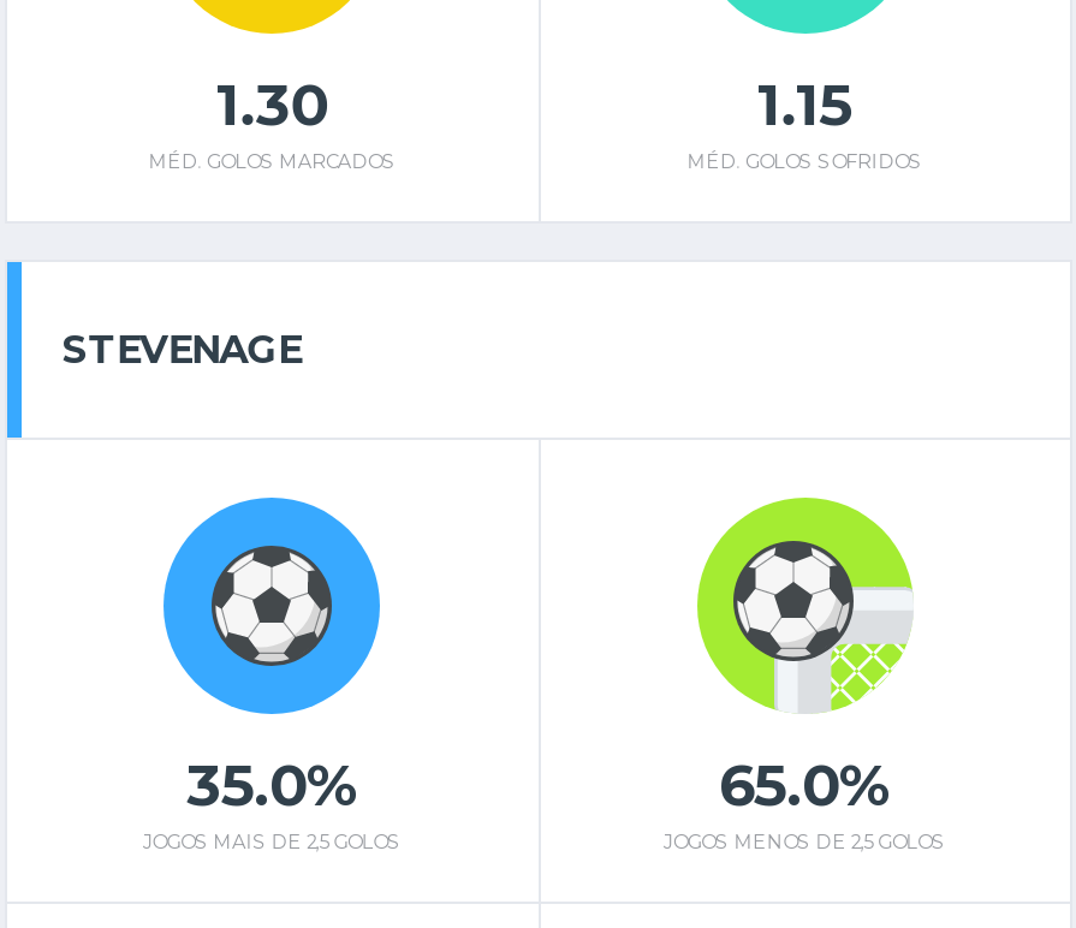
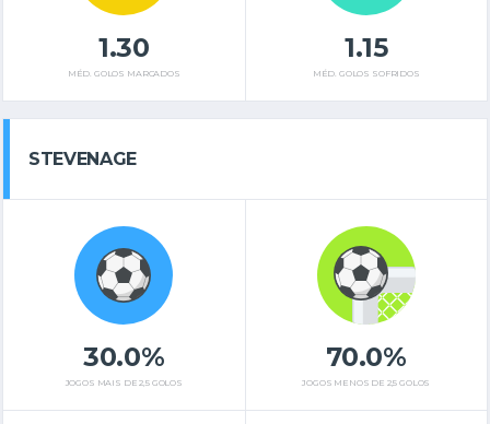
- 35.0%
+ 30.0%

- 65.0%
+ 70.0%
